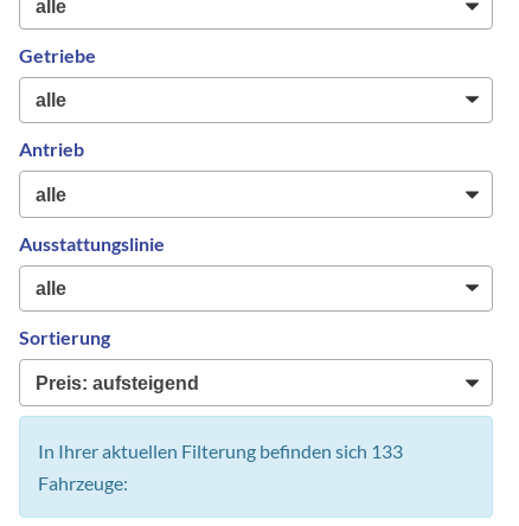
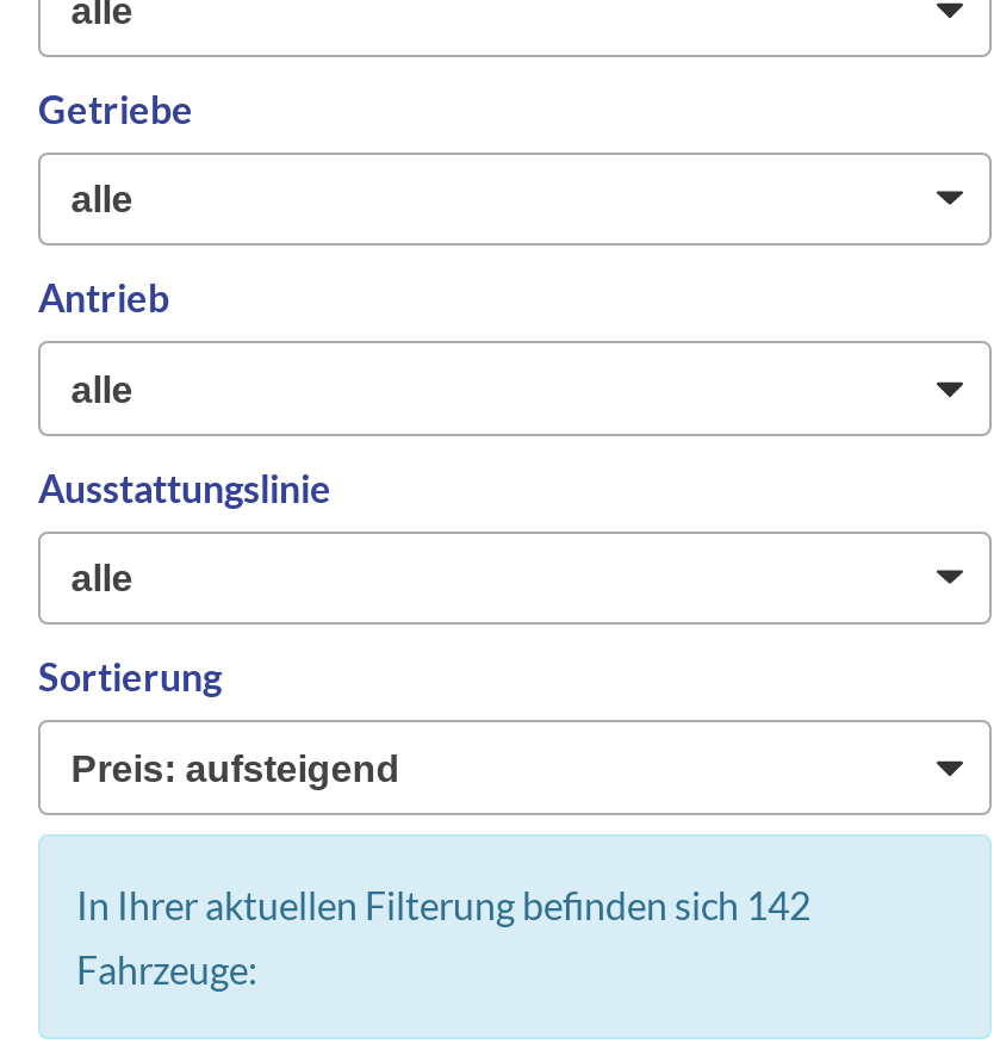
- In Ihrer aktuellen Filterung befinden sich 133
+ In Ihrer aktuellen Filterung befinden sich 142
